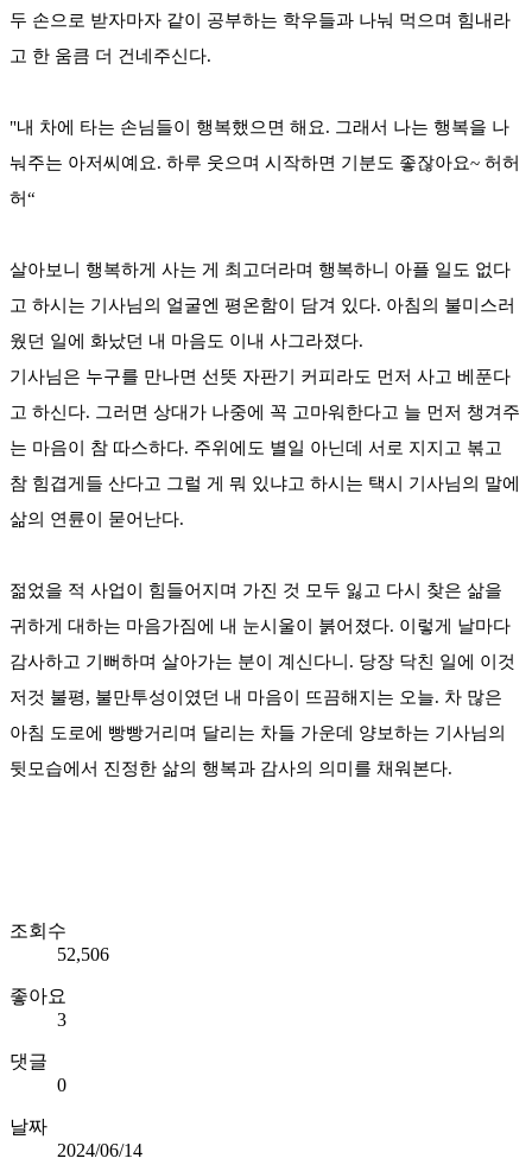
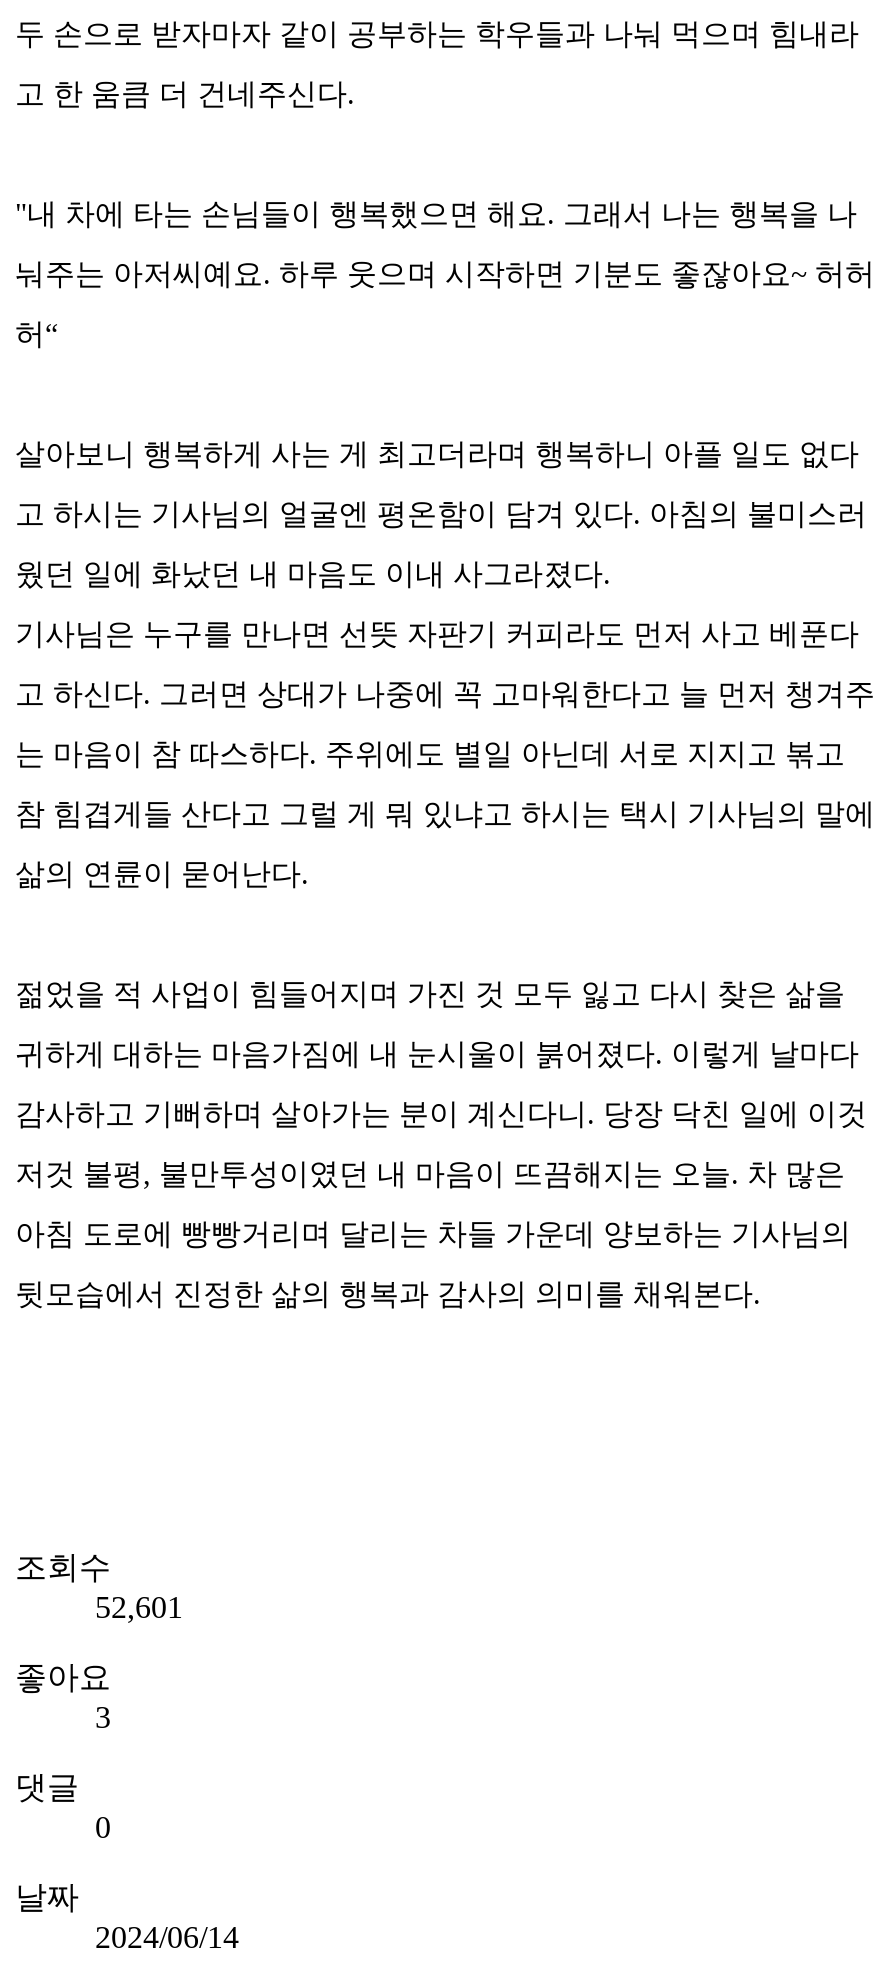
- 52,506
+ 52,601
